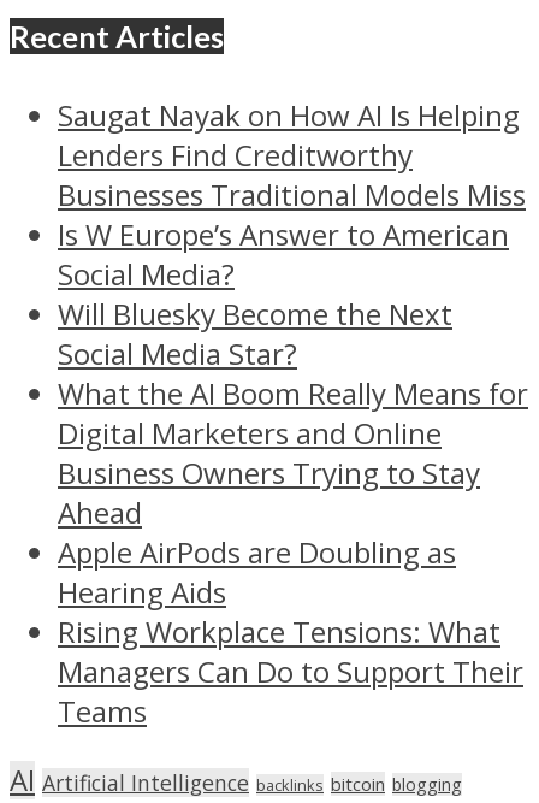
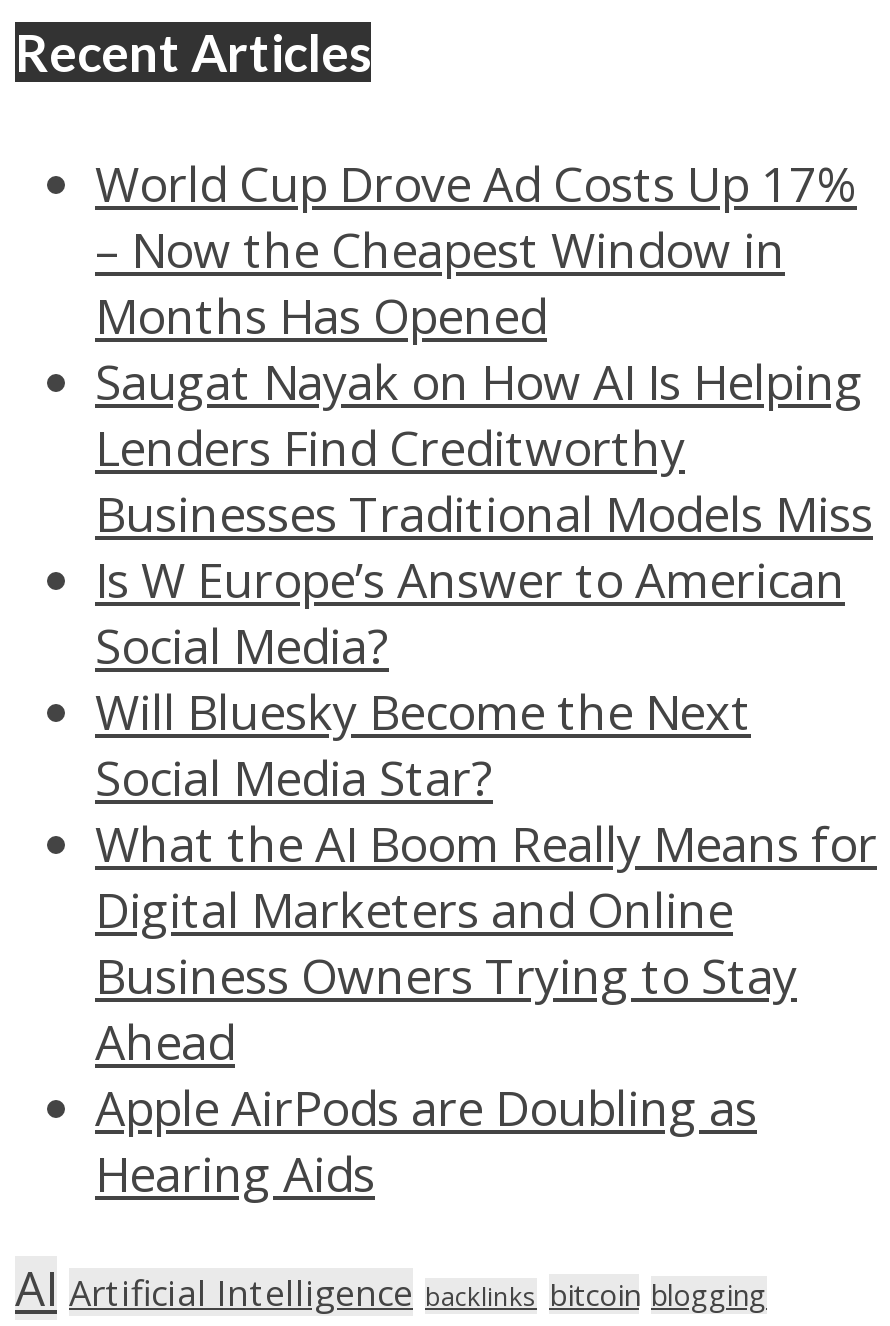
+ World Cup Drove Ad Costs Up 17%
+ – Now the Cheapest Window in
+ Months Has Opened

moved down: Saugat Nayak on How AI Is Helping | Lenders Find Creditworthy | Businesses Traditional Models Miss | ... | Apple AirPods are Doubling as | Hearing Aids

- Rising Workplace Tensions: What
- Managers Can Do to Support Their
- Teams
